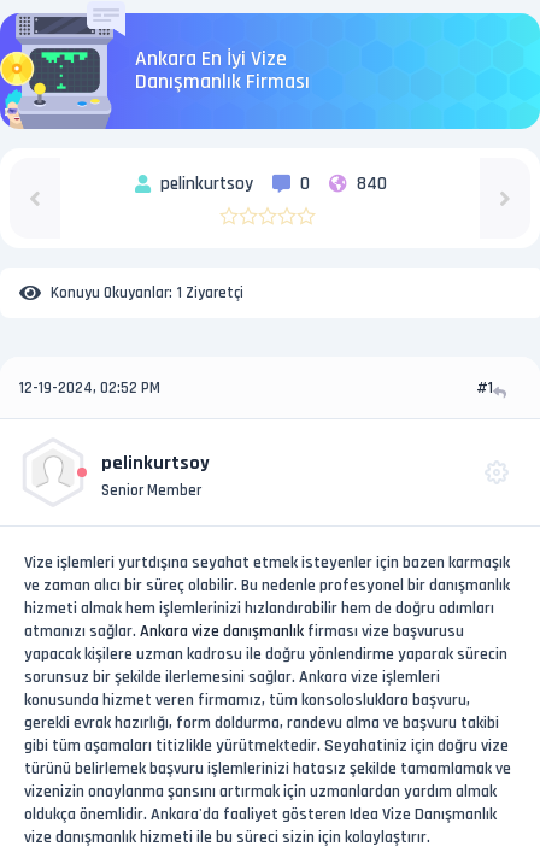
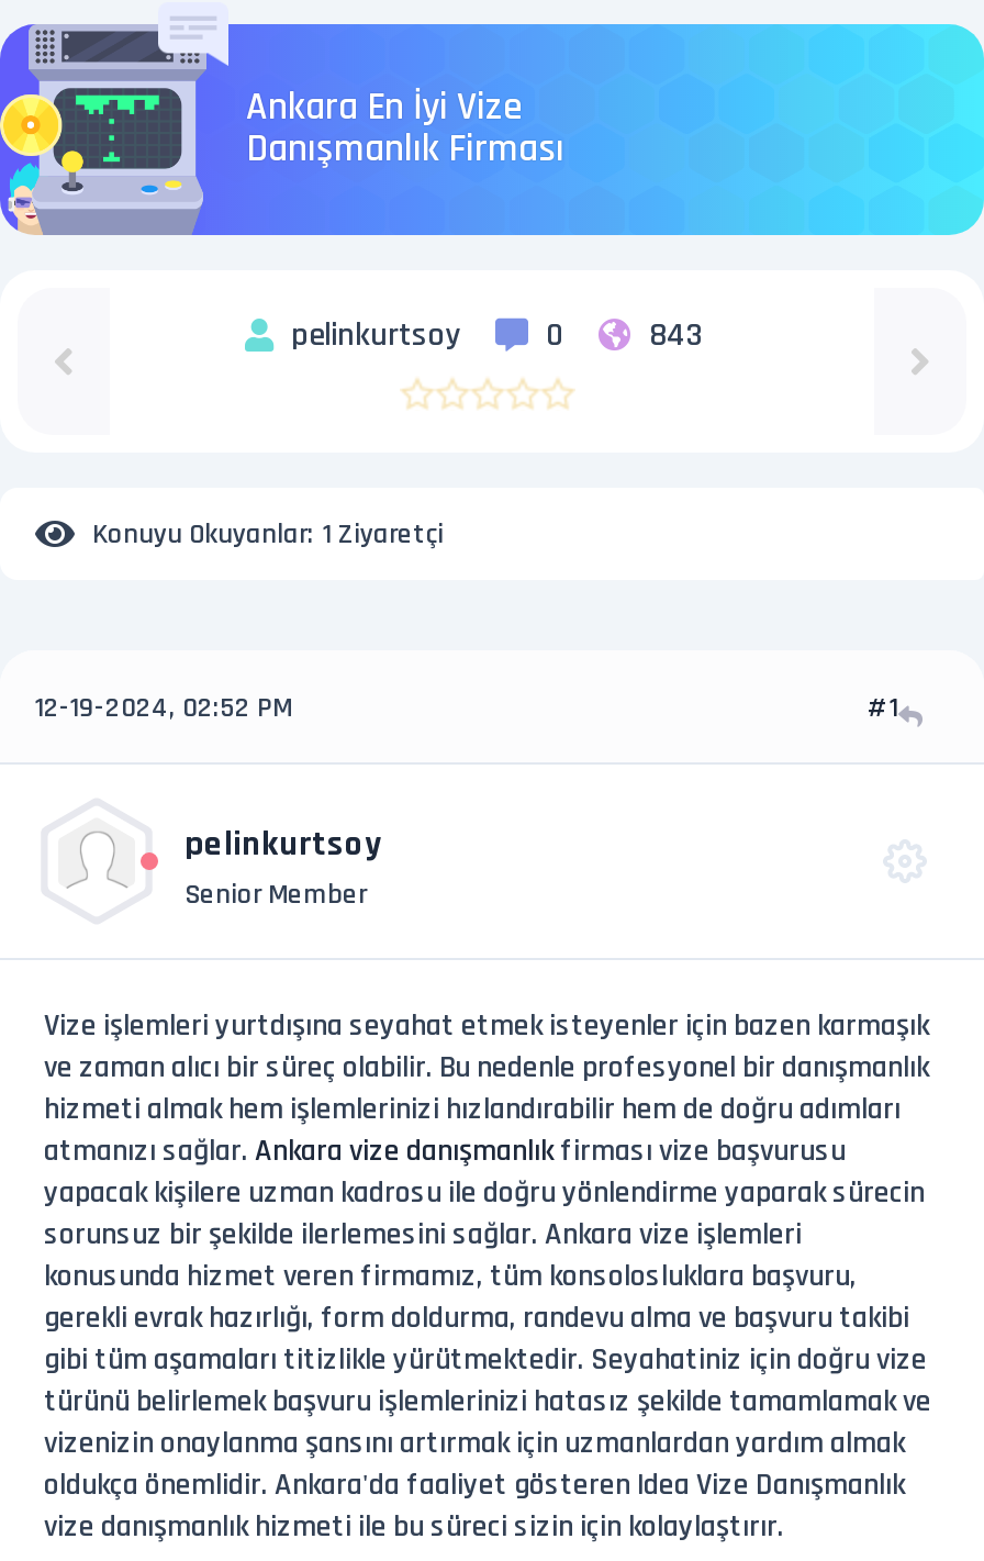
- 840
+ 843
